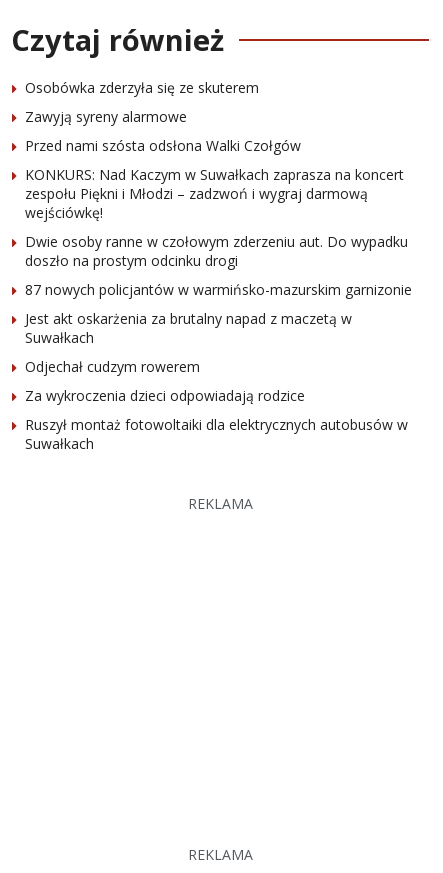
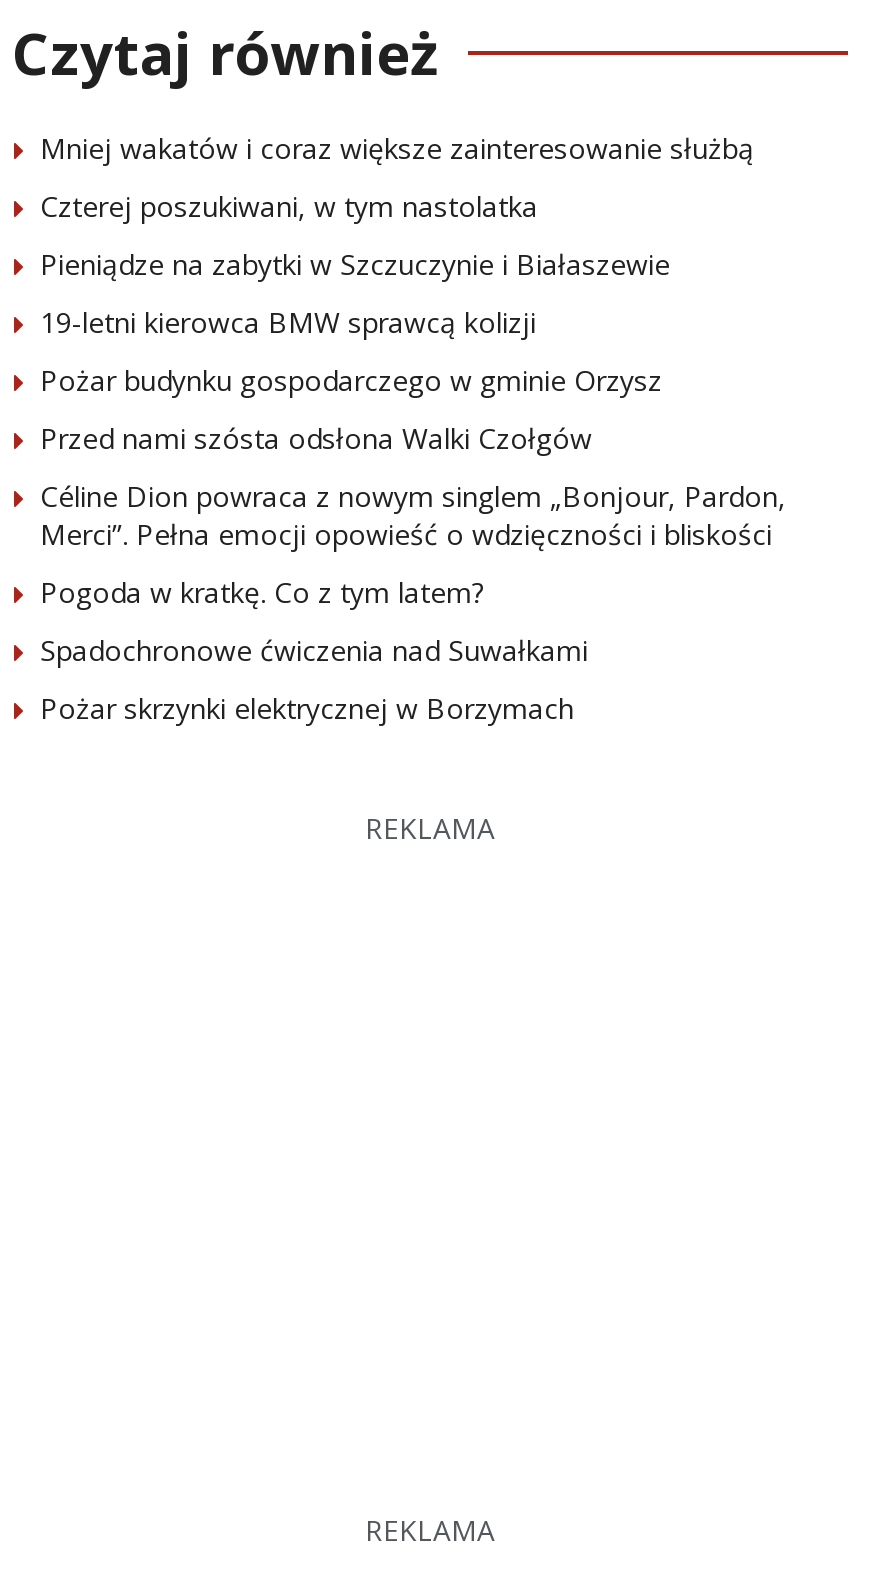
- Osobówka zderzyła się ze skuterem
- Zawyją syreny alarmowe
+ Mniej wakatów i coraz większe zainteresowanie służbą
+ Czterej poszukiwani, w tym nastolatka
+ Pieniądze na zabytki w Szczuczynie i Białaszewie
+ 19-letni kierowca BMW sprawcą kolizji
+ Pożar budynku gospodarczego w gminie Orzysz

moved down: Przed nami szósta odsłona Walki Czołgów

- KONKURS: Nad Kaczym w Suwałkach zaprasza na koncert
- zespołu Piękni i Młodzi – zadzwoń i wygraj darmową
- wejściówkę!
- Dwie osoby ranne w czołowym zderzeniu aut. Do wypadku
- doszło na prostym odcinku drogi
- 87 nowych policjantów w warmińsko-mazurskim garnizonie
- Jest akt oskarżenia za brutalny napad z maczetą w
- Suwałkach
- Odjechał cudzym rowerem
- Za wykroczenia dzieci odpowiadają rodzice
- Ruszył montaż fotowoltaiki dla elektrycznych autobusów w
- Suwałkach
+ Céline Dion powraca z nowym singlem „Bonjour, Pardon,
+ Merci”. Pełna emocji opowieść o wdzięczności i bliskości
+ Pogoda w kratkę. Co z tym latem?
+ Spadochronowe ćwiczenia nad Suwałkami
+ Pożar skrzynki elektrycznej w Borzymach
